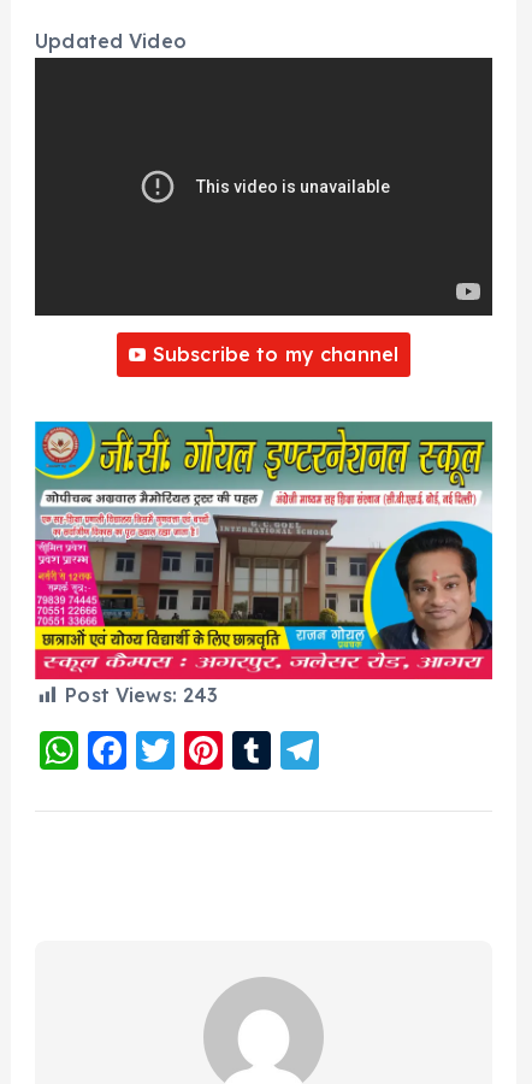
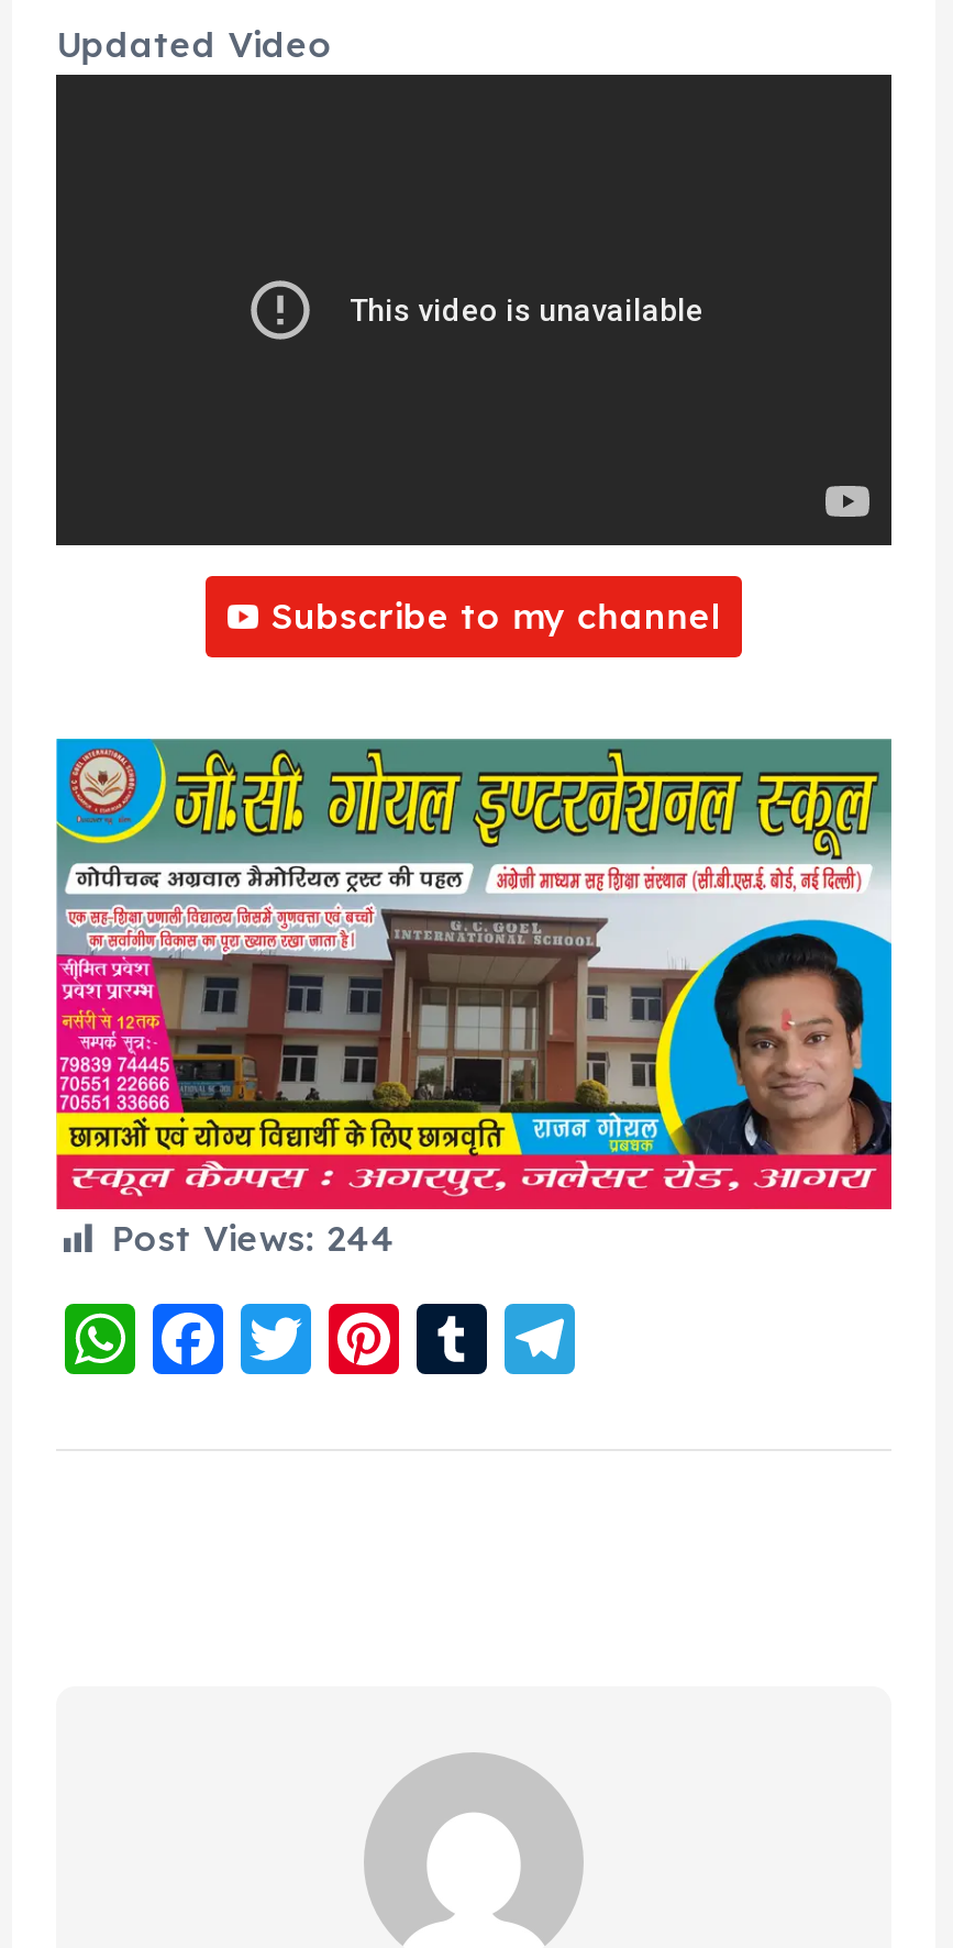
- Post Views: 243
+ Post Views: 244
